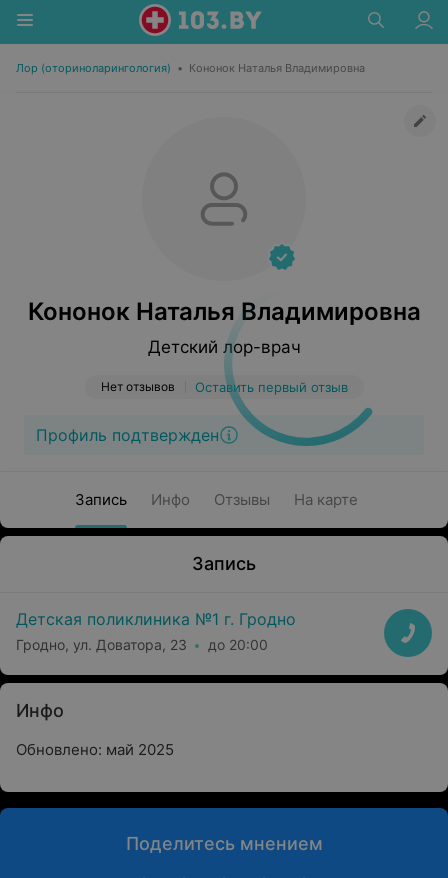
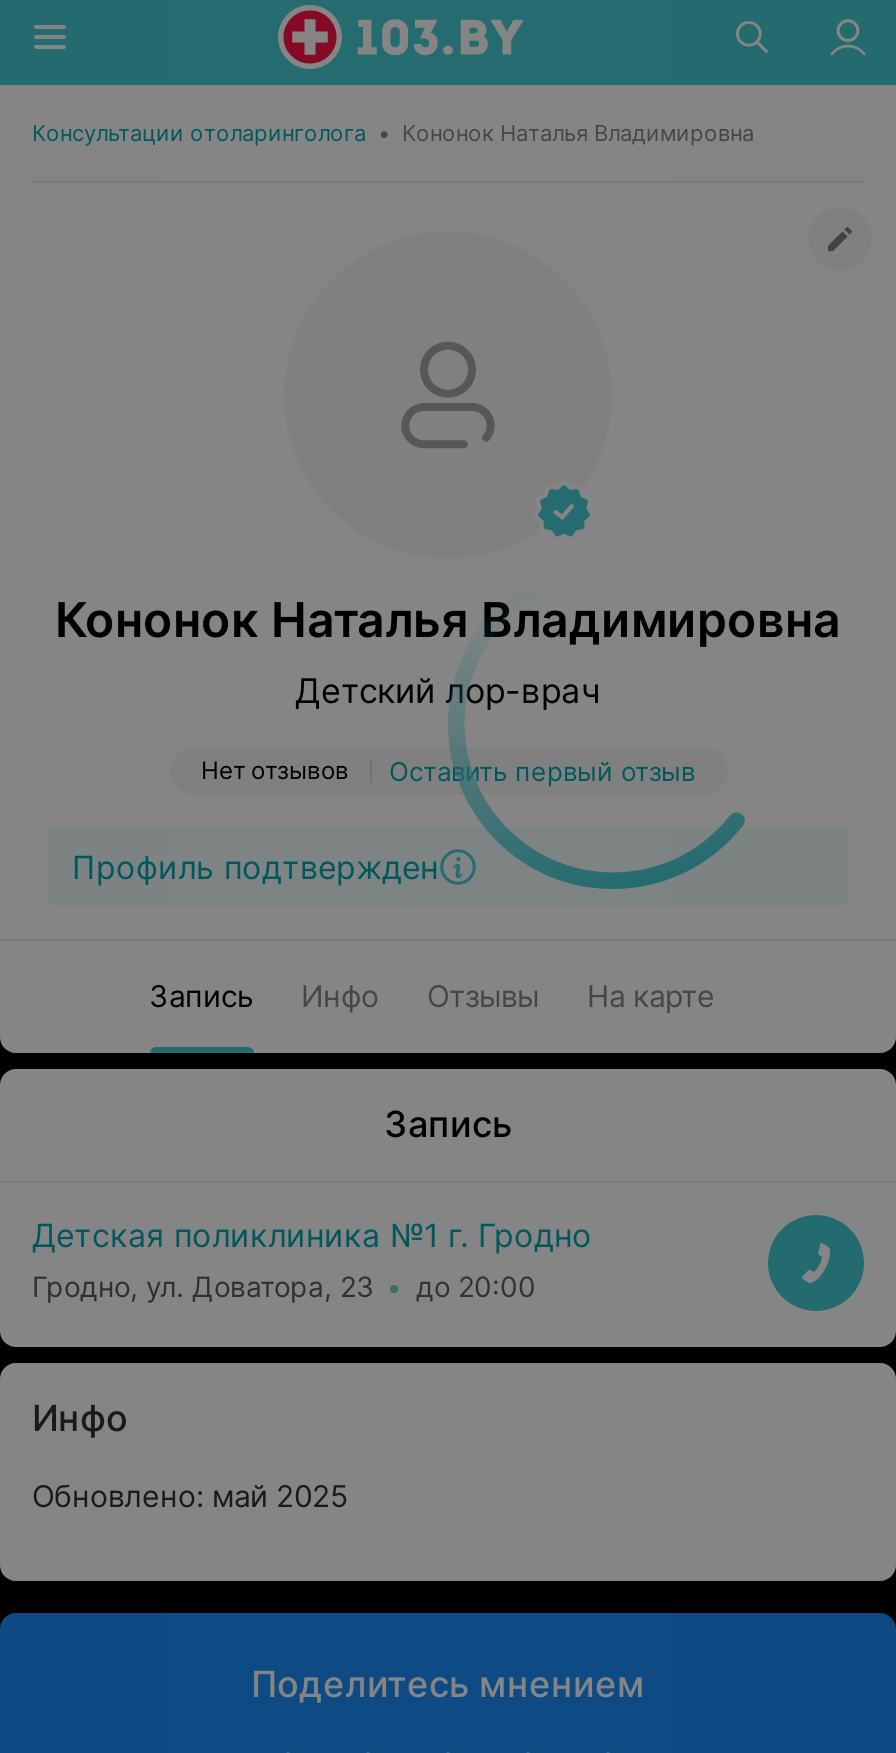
- Лор (оториноларингология) • Кононок Наталья Владимировна
+ Консультации отоларинголога • Кононок Наталья Владимировна
